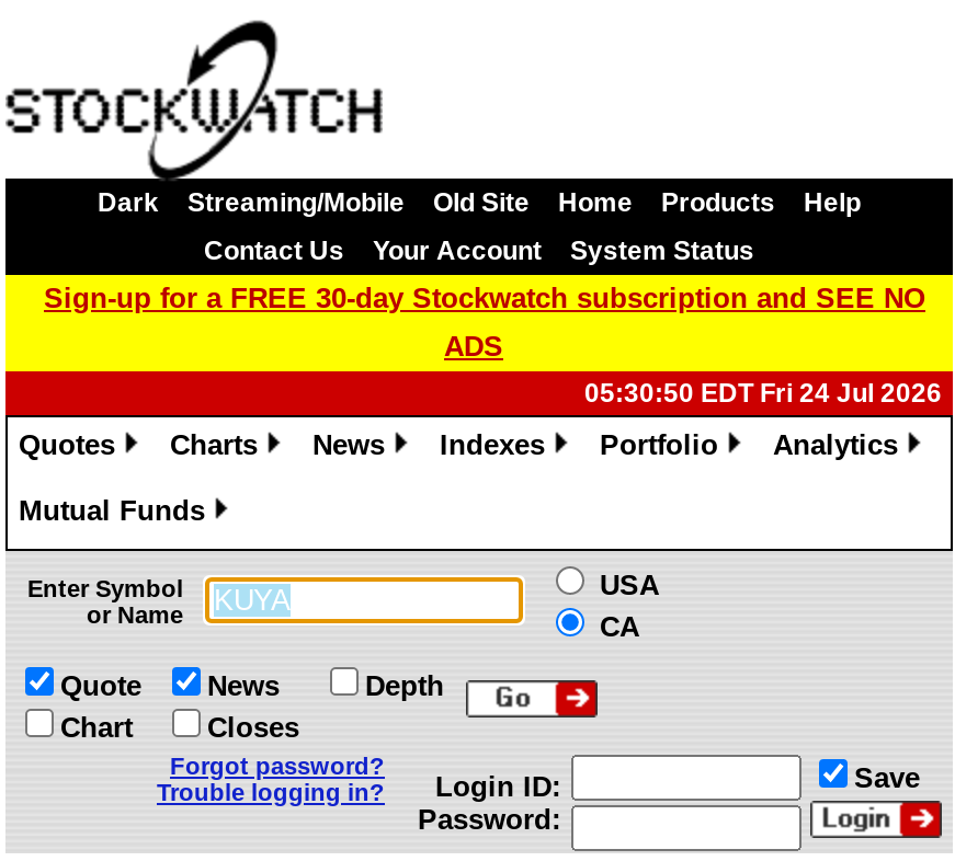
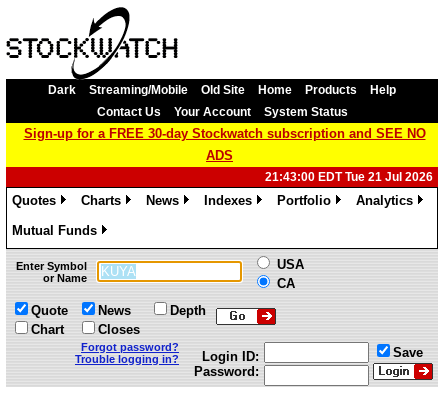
- 05:30:50 EDT Fri 24 Jul 2026
+ 21:43:00 EDT Tue 21 Jul 2026
